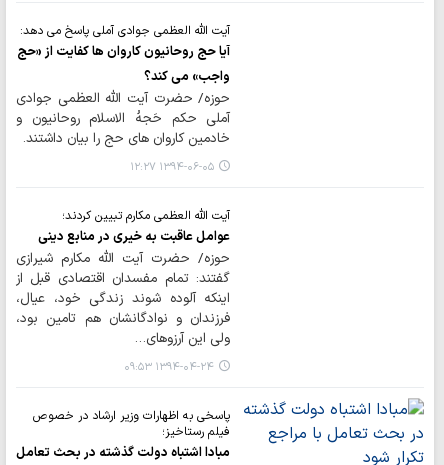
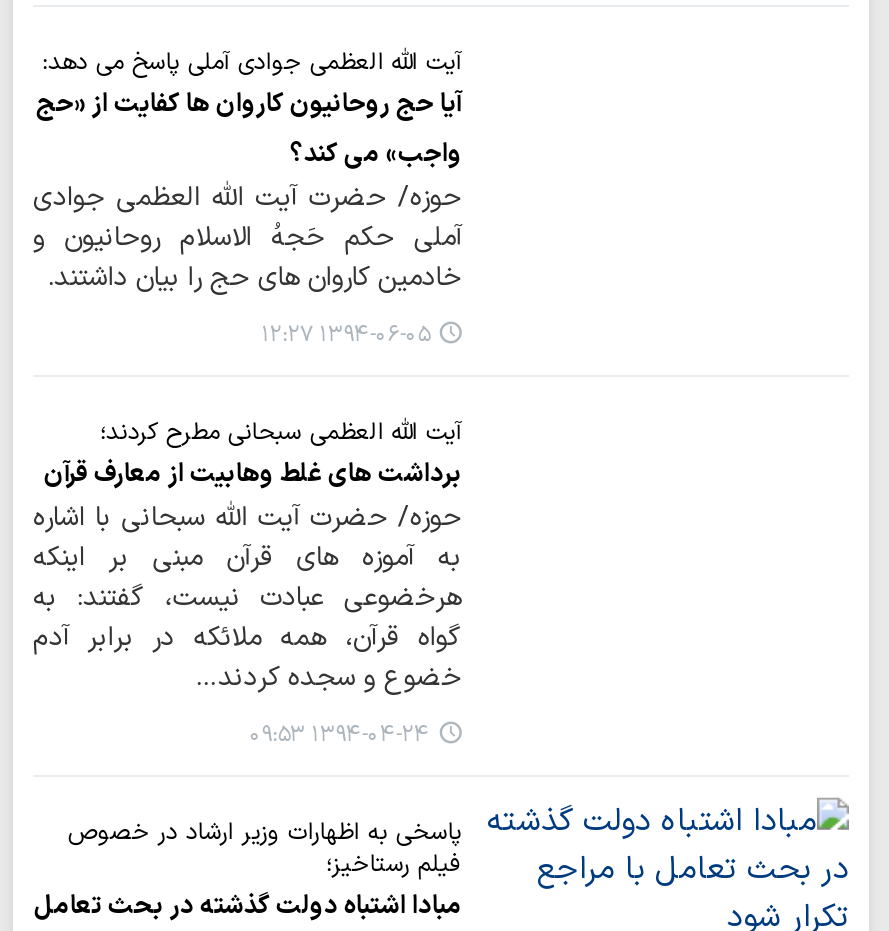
- آیت الله العظمی مکارم تبیین کردند؛
- عوامل عاقبت به خیری در منابع دینی
- حوزه/ حضرت آیت الله مکارم شیرازی
- گفتند: تمام مفسدان اقتصادی قبل از
- اینکه آلوده شوند زندگی خود، عیال،
- فرزندان و نوادگانشان هم تامین بود،
- ولی این آرزوهای…
+ آیت الله العظمی سبحانی مطرح کردند؛
+ برداشت های غلط وهابیت از معارف قرآن
+ حوزه/ حضرت آیت الله سبحانی با اشاره
+ به آموزه های قرآن مبنی بر اینکه
+ هرخضوعی عبادت نیست، گفتند: به
+ گواه قرآن، همه ملائکه در برابر آدم
+ خضوع و سجده کردند…
